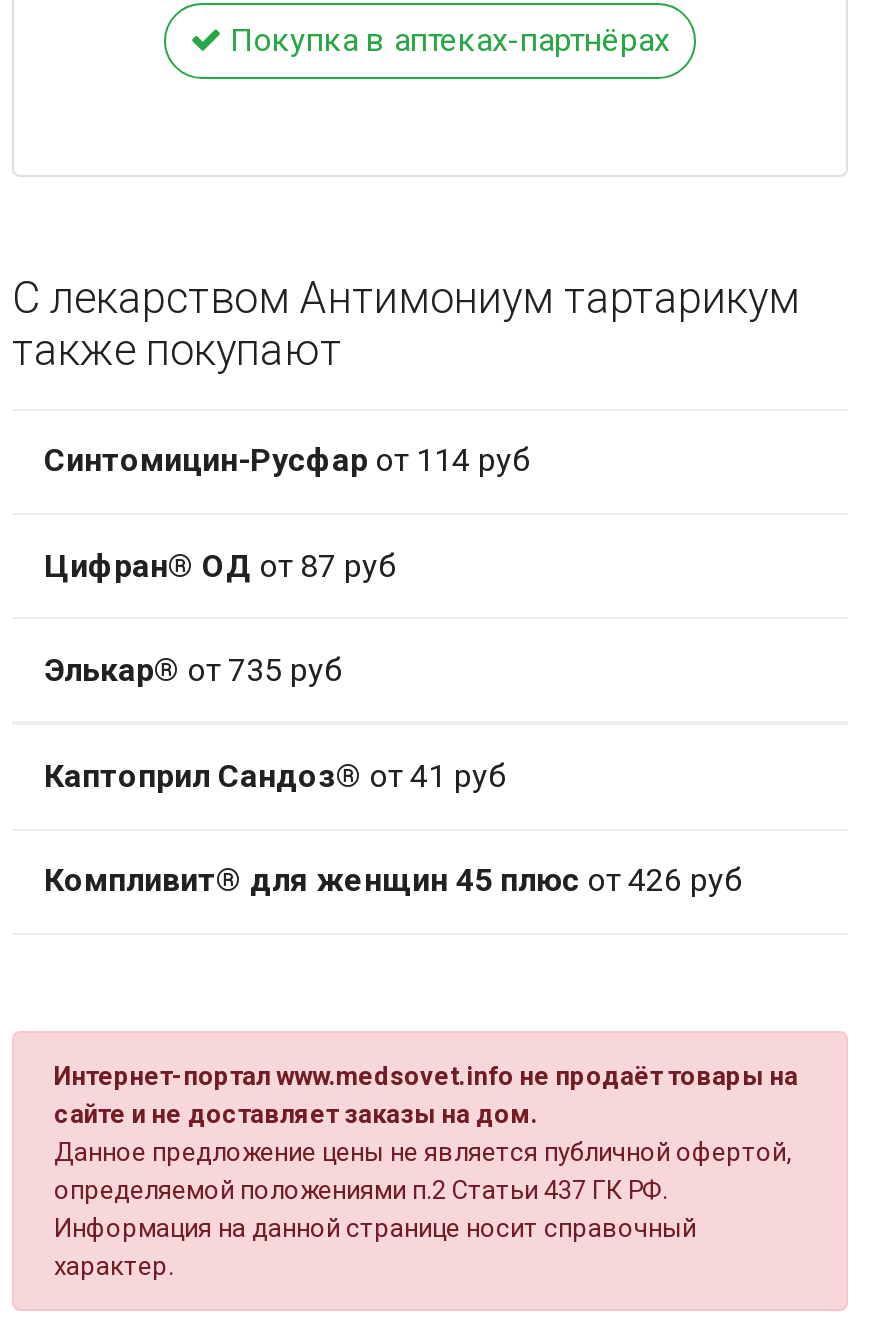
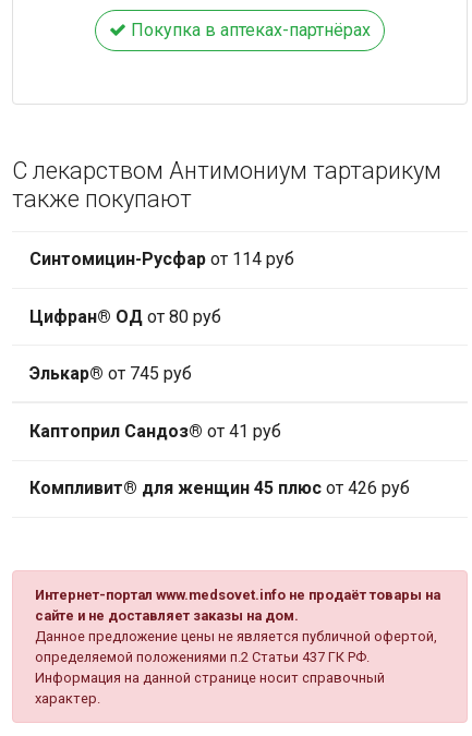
- Цифран® ОД от 87 руб
+ Цифран® ОД от 80 руб

- Элькар® от 735 руб
+ Элькар® от 745 руб
